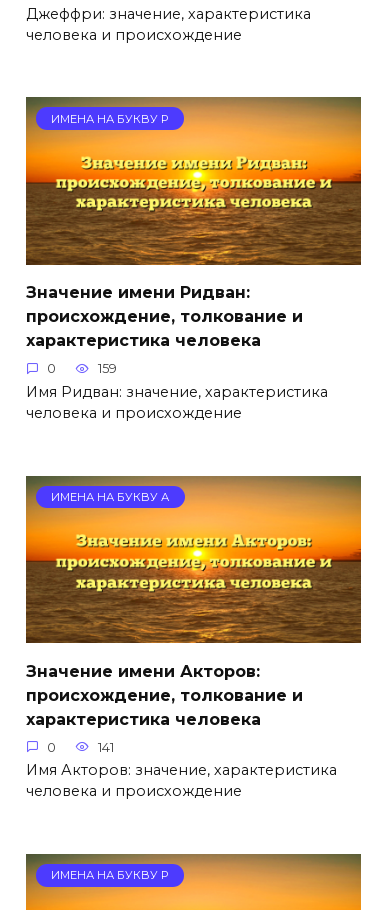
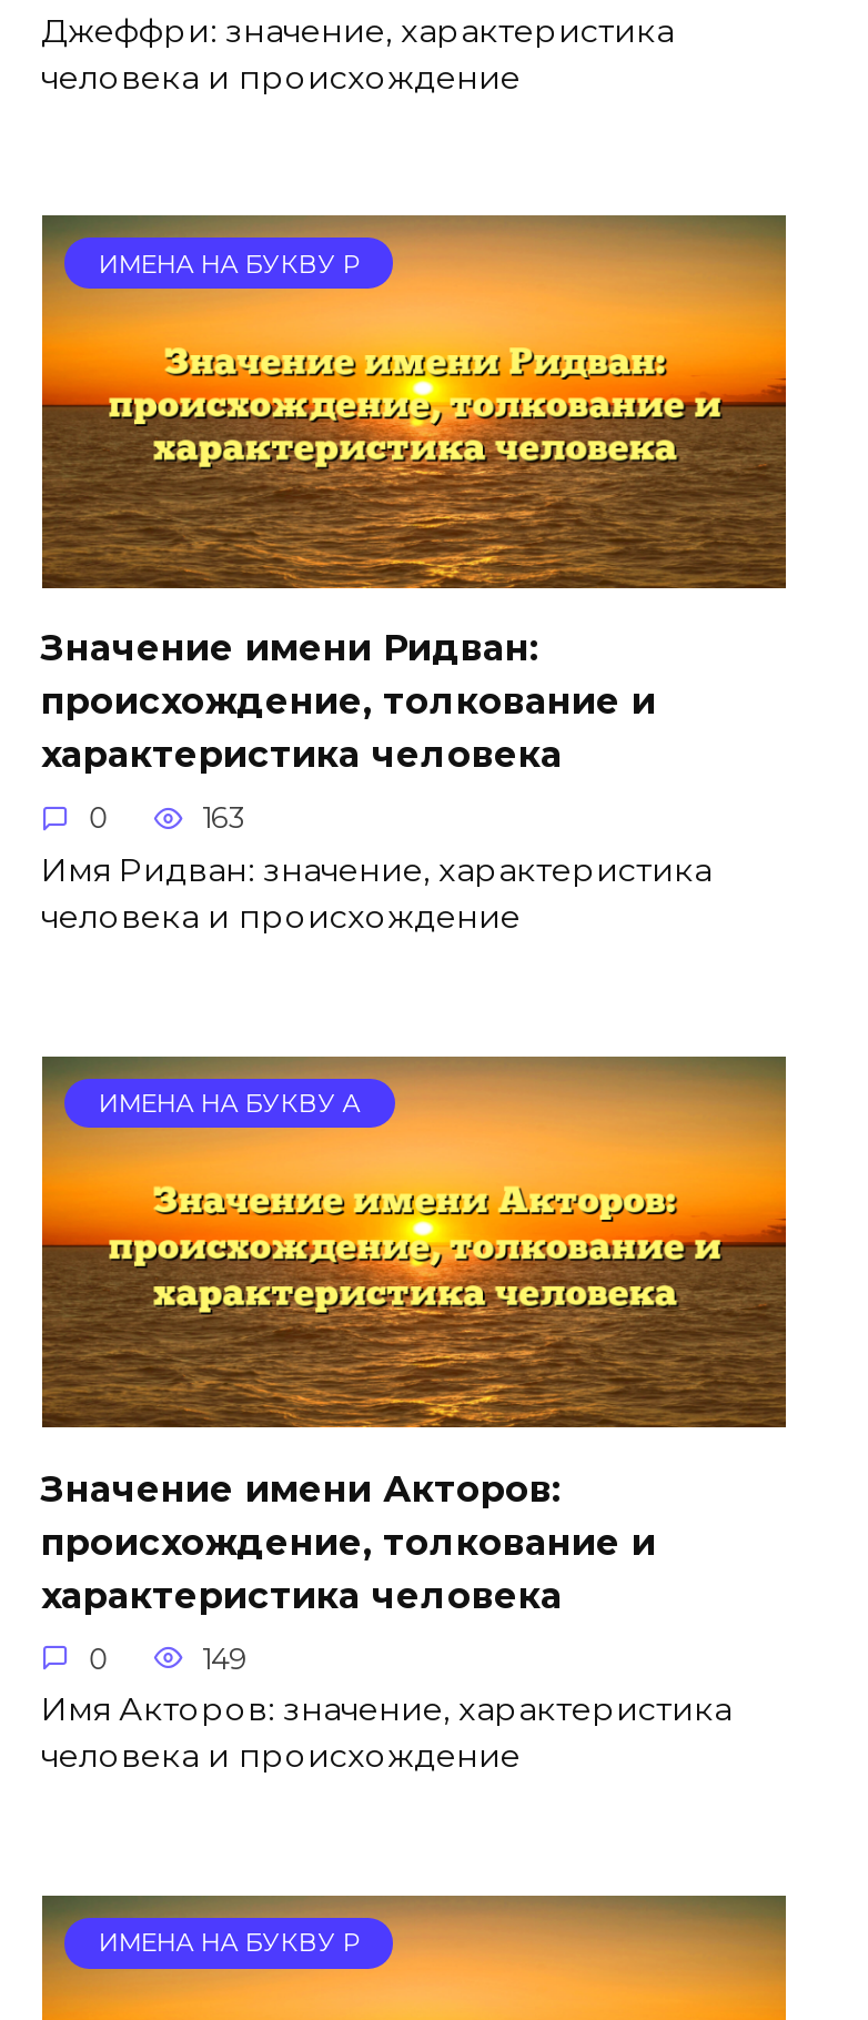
- 159
+ 163

- 141
+ 149
